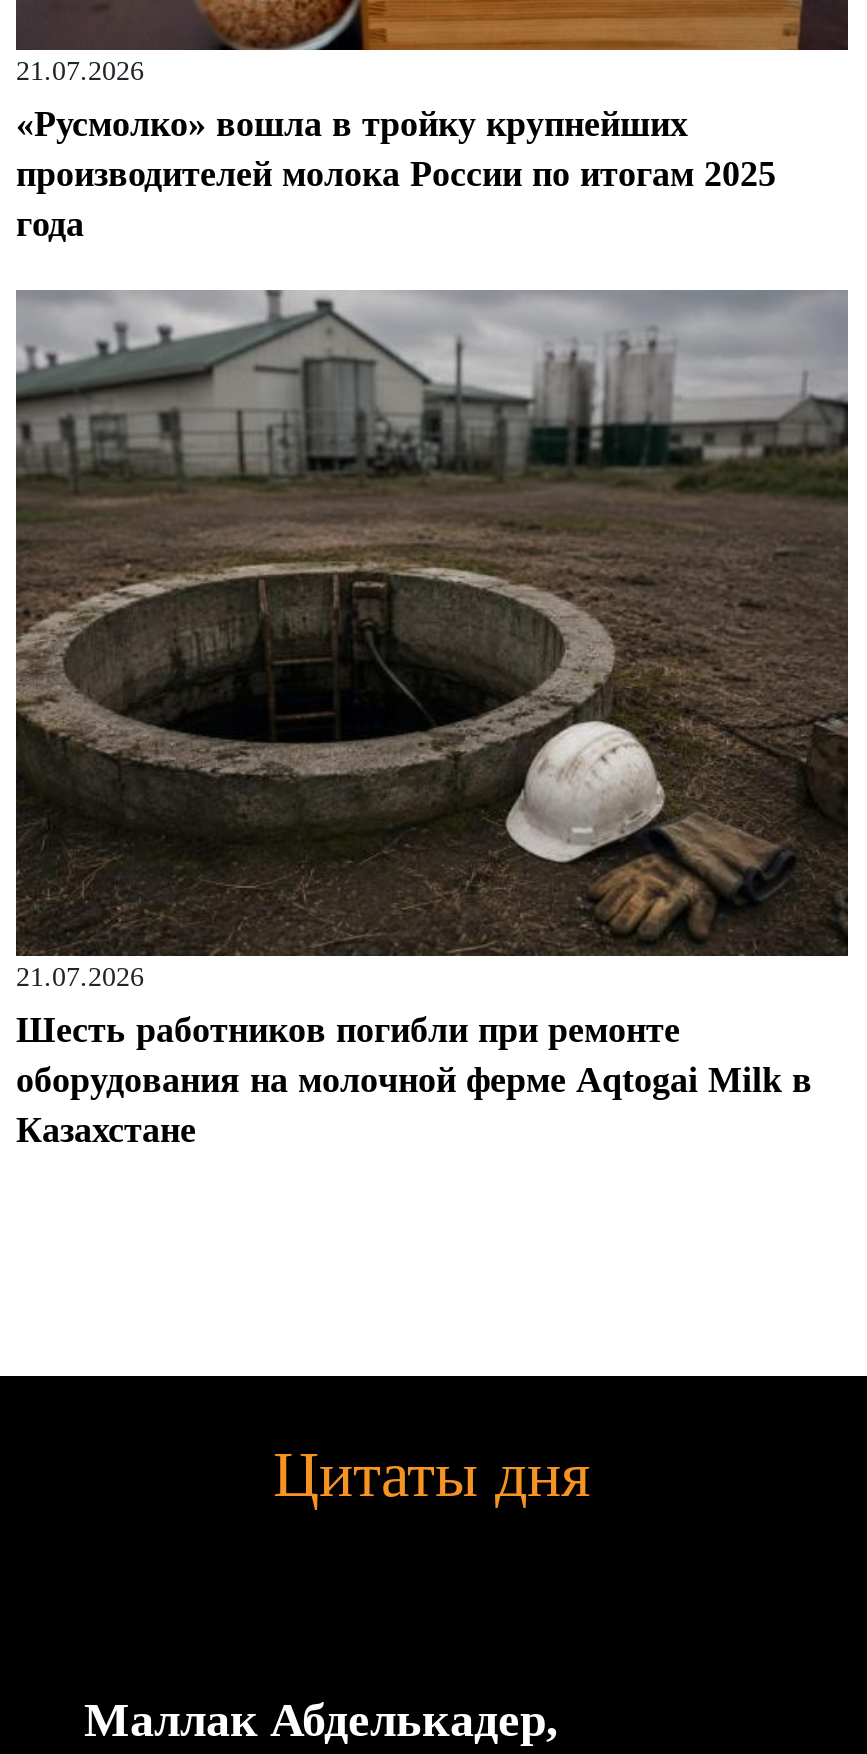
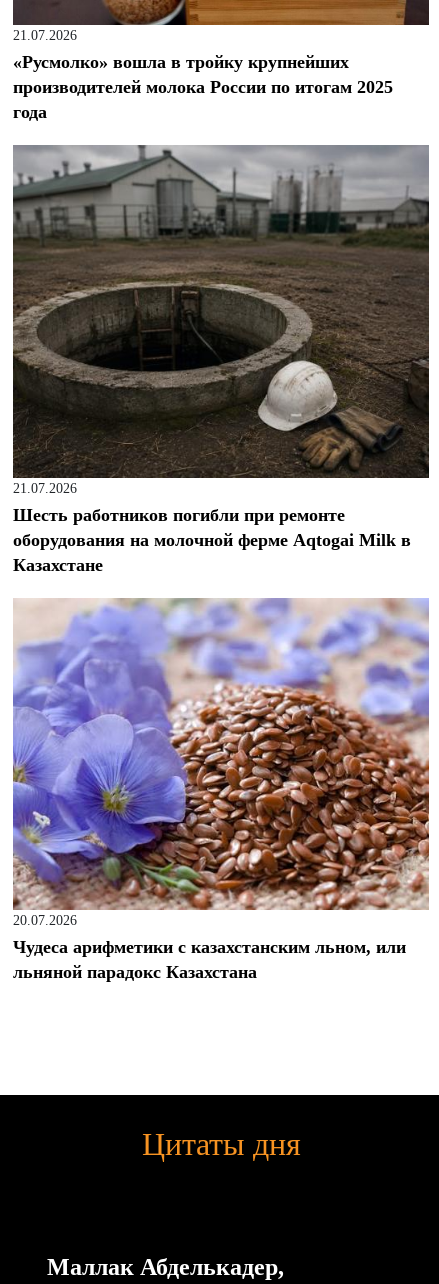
+ [image]
+ 20.07.2026
+ Чудеса арифметики с казахстанским льном, или
+ льняной парадокс Казахстана
